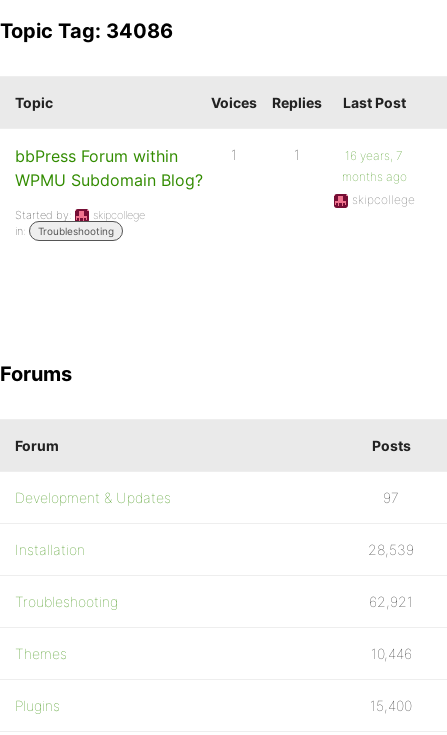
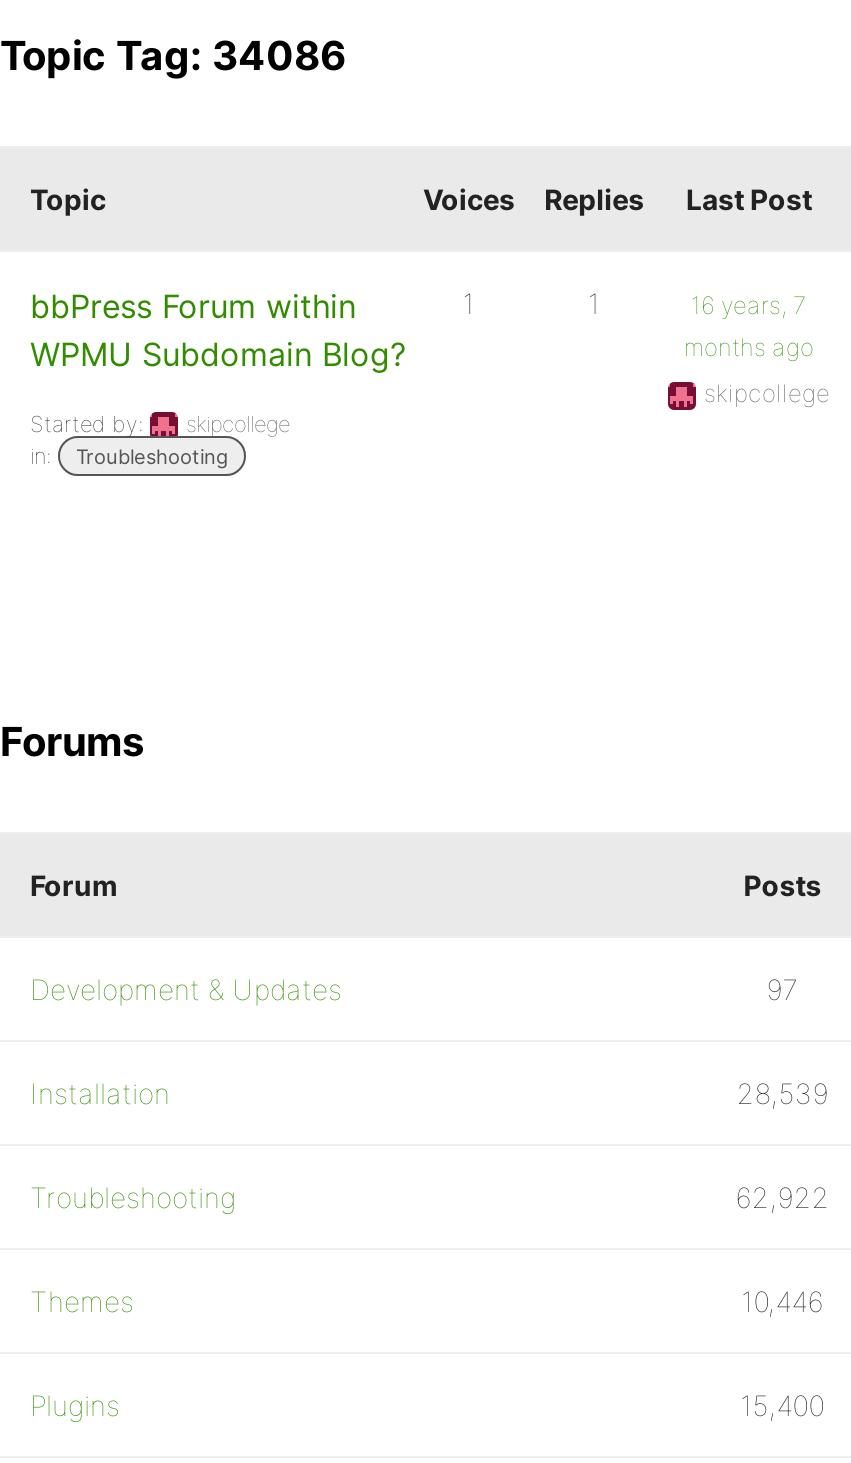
- 62,921
+ 62,922
